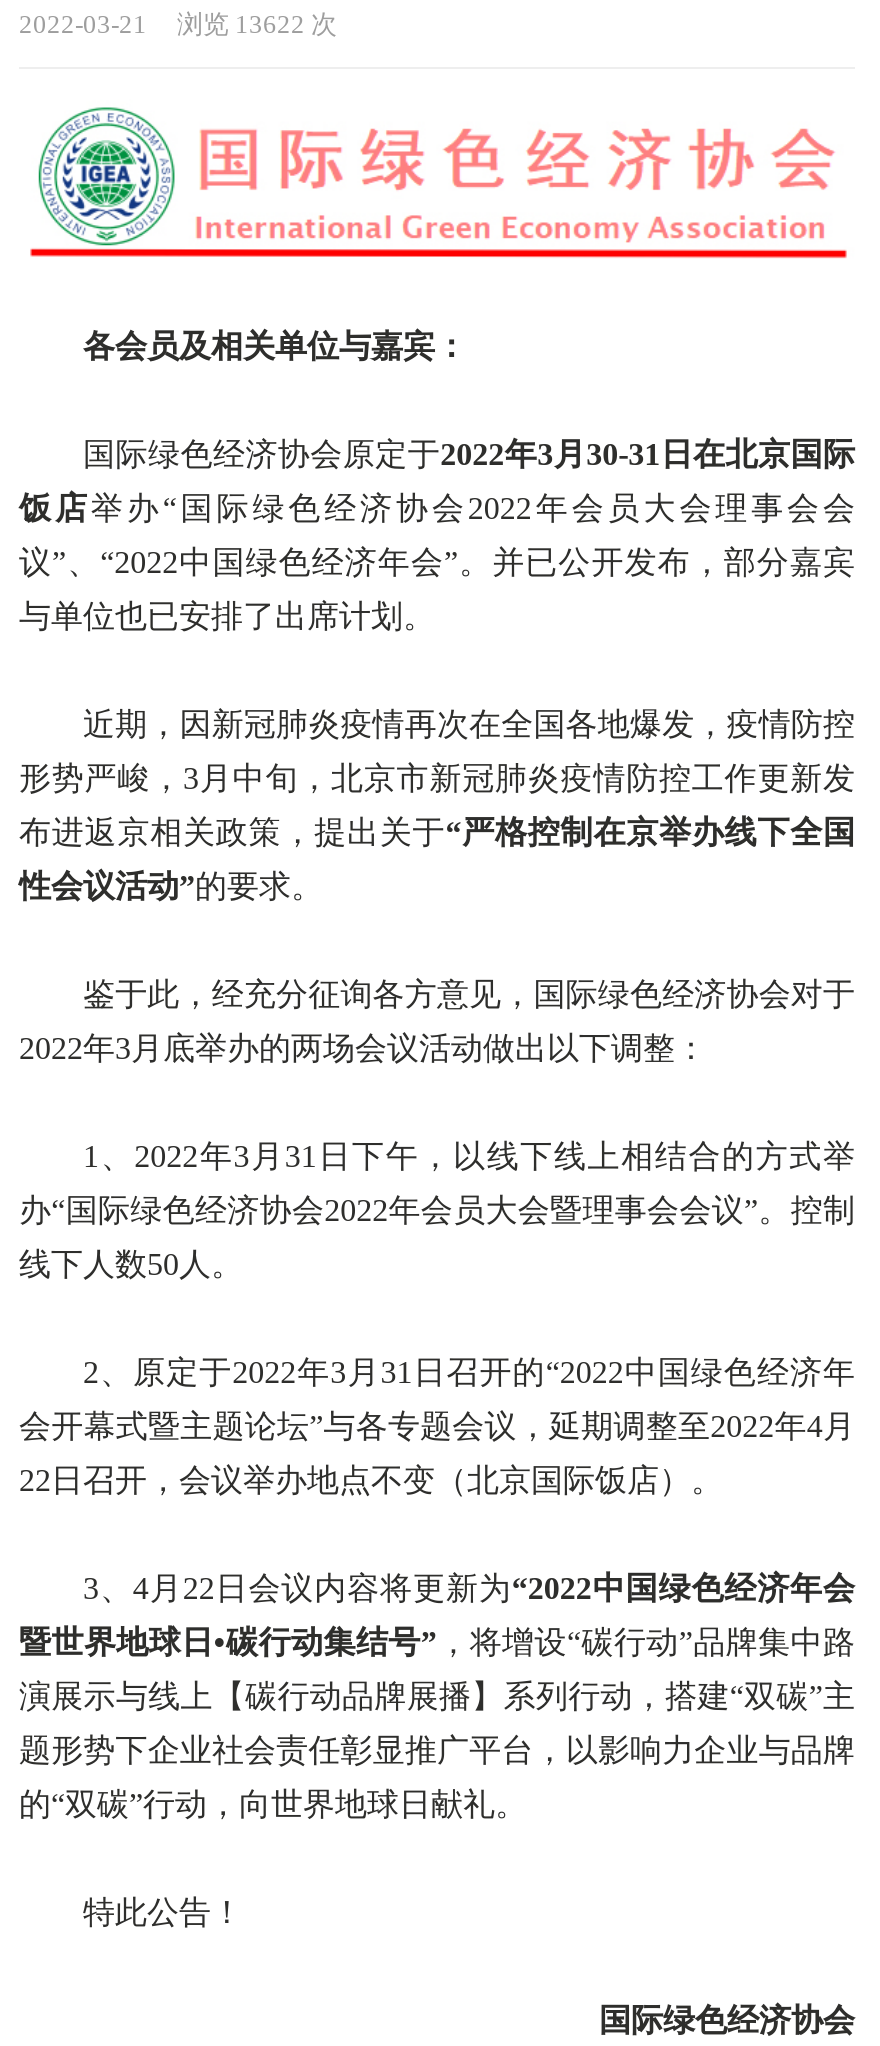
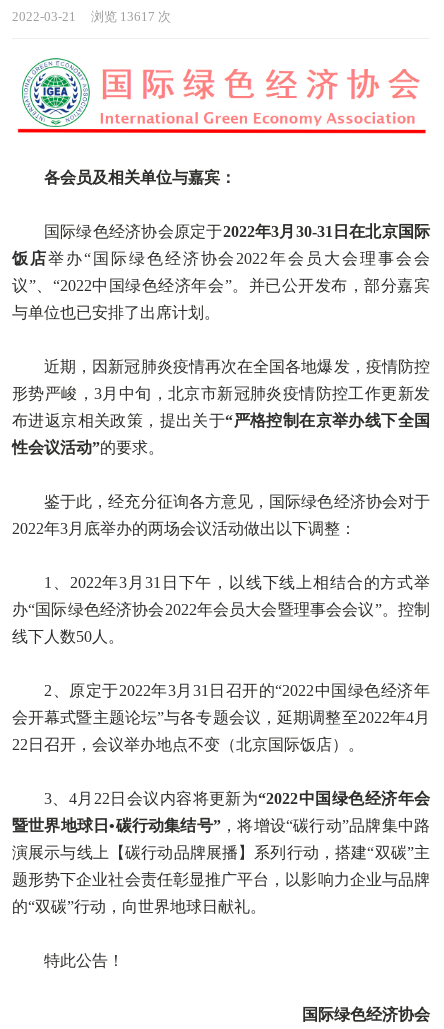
- 2022-03-21 浏览 13622 次
+ 2022-03-21 浏览 13617 次
